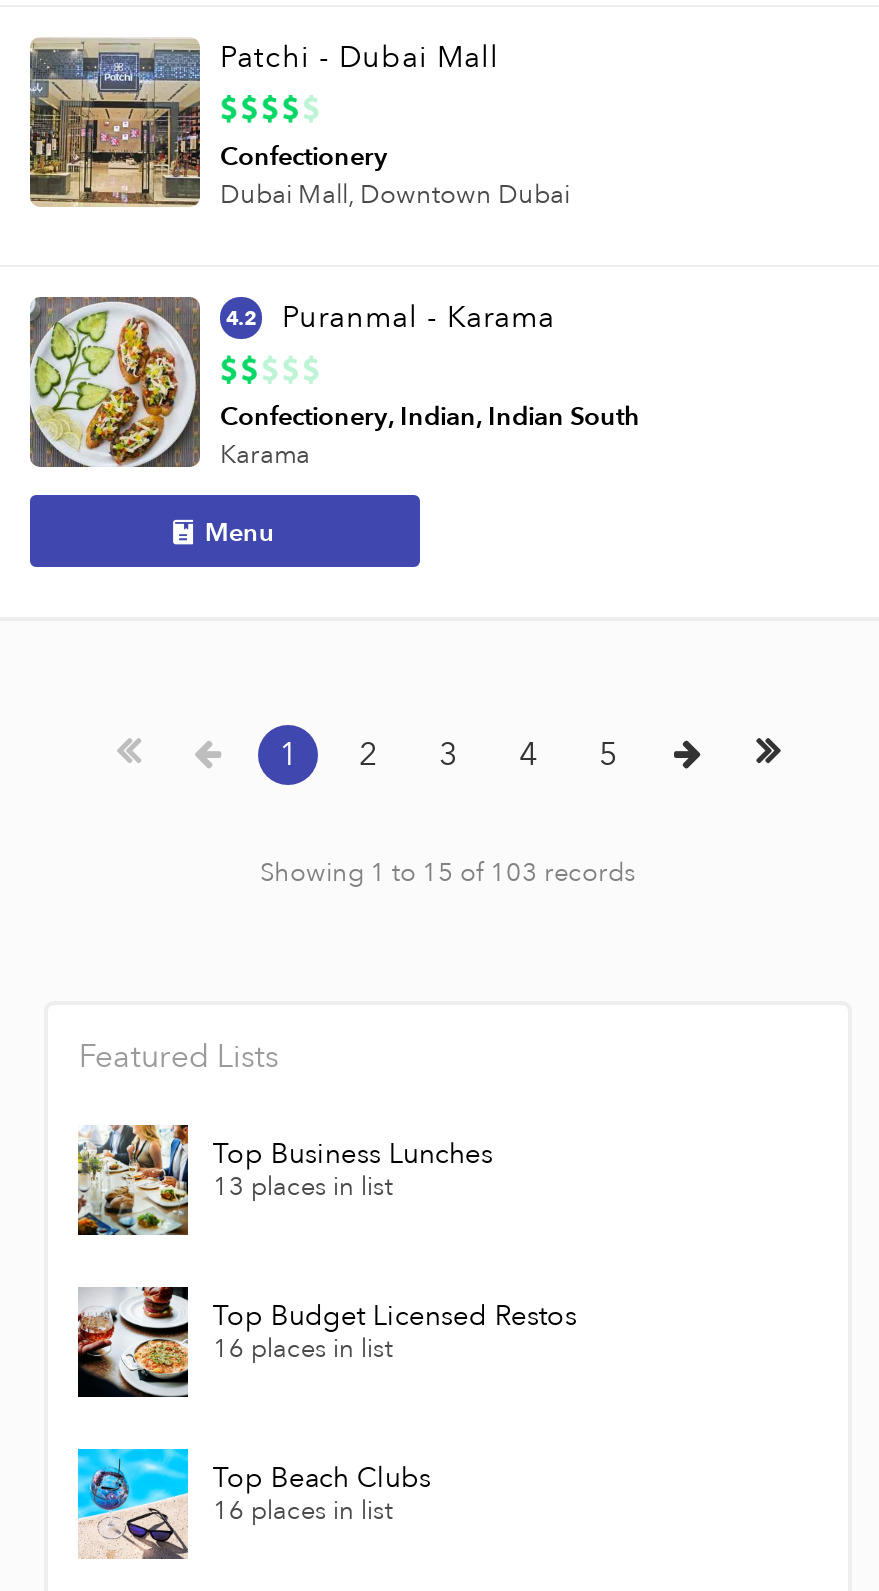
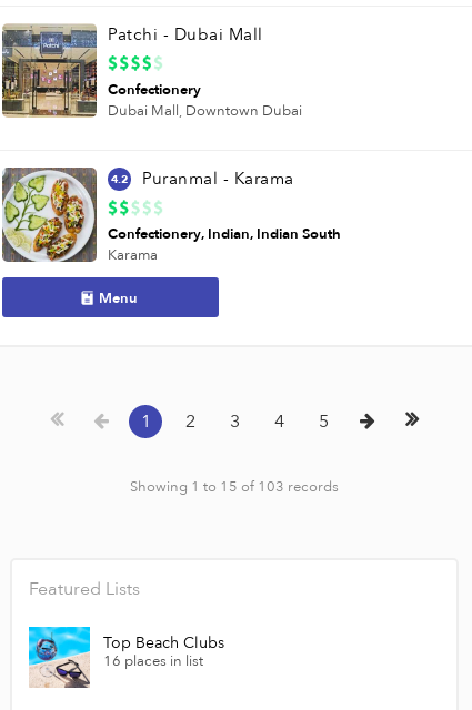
- [image]
- Top Business Lunches
- 13 places in list
- Top Budget Licensed Restos
- 16 places in list

- [image]
